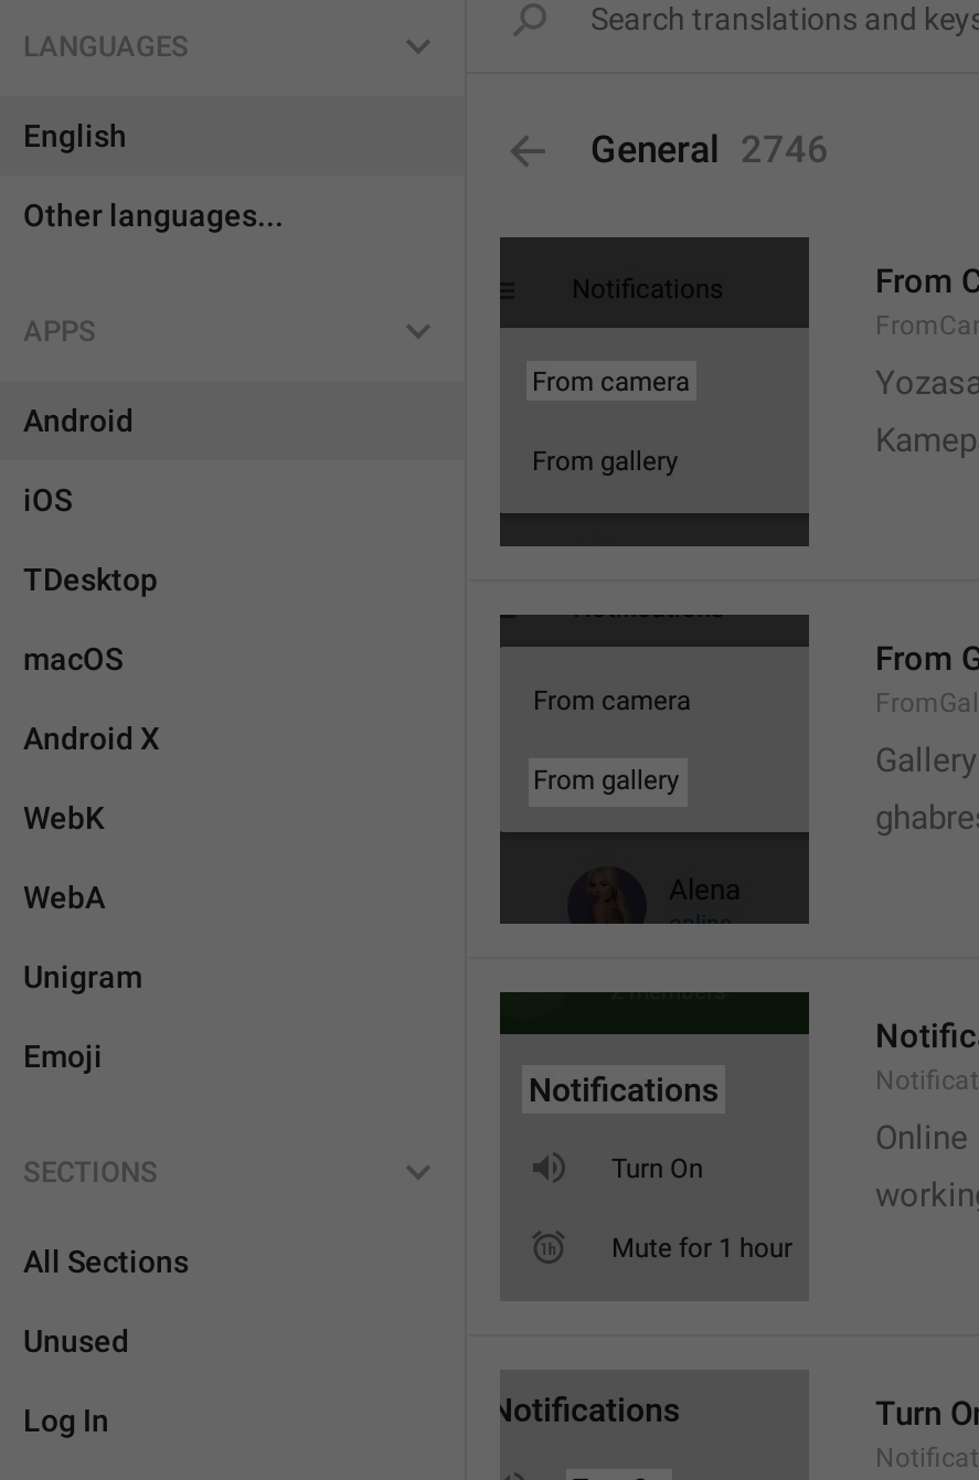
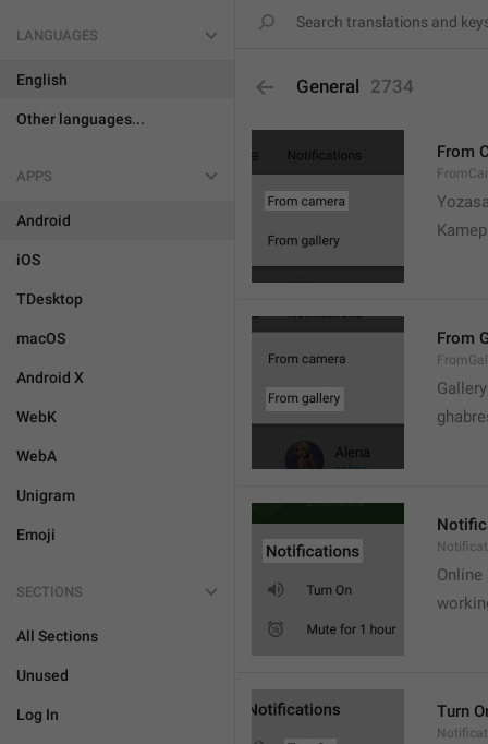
- General 2746
+ General 2734
